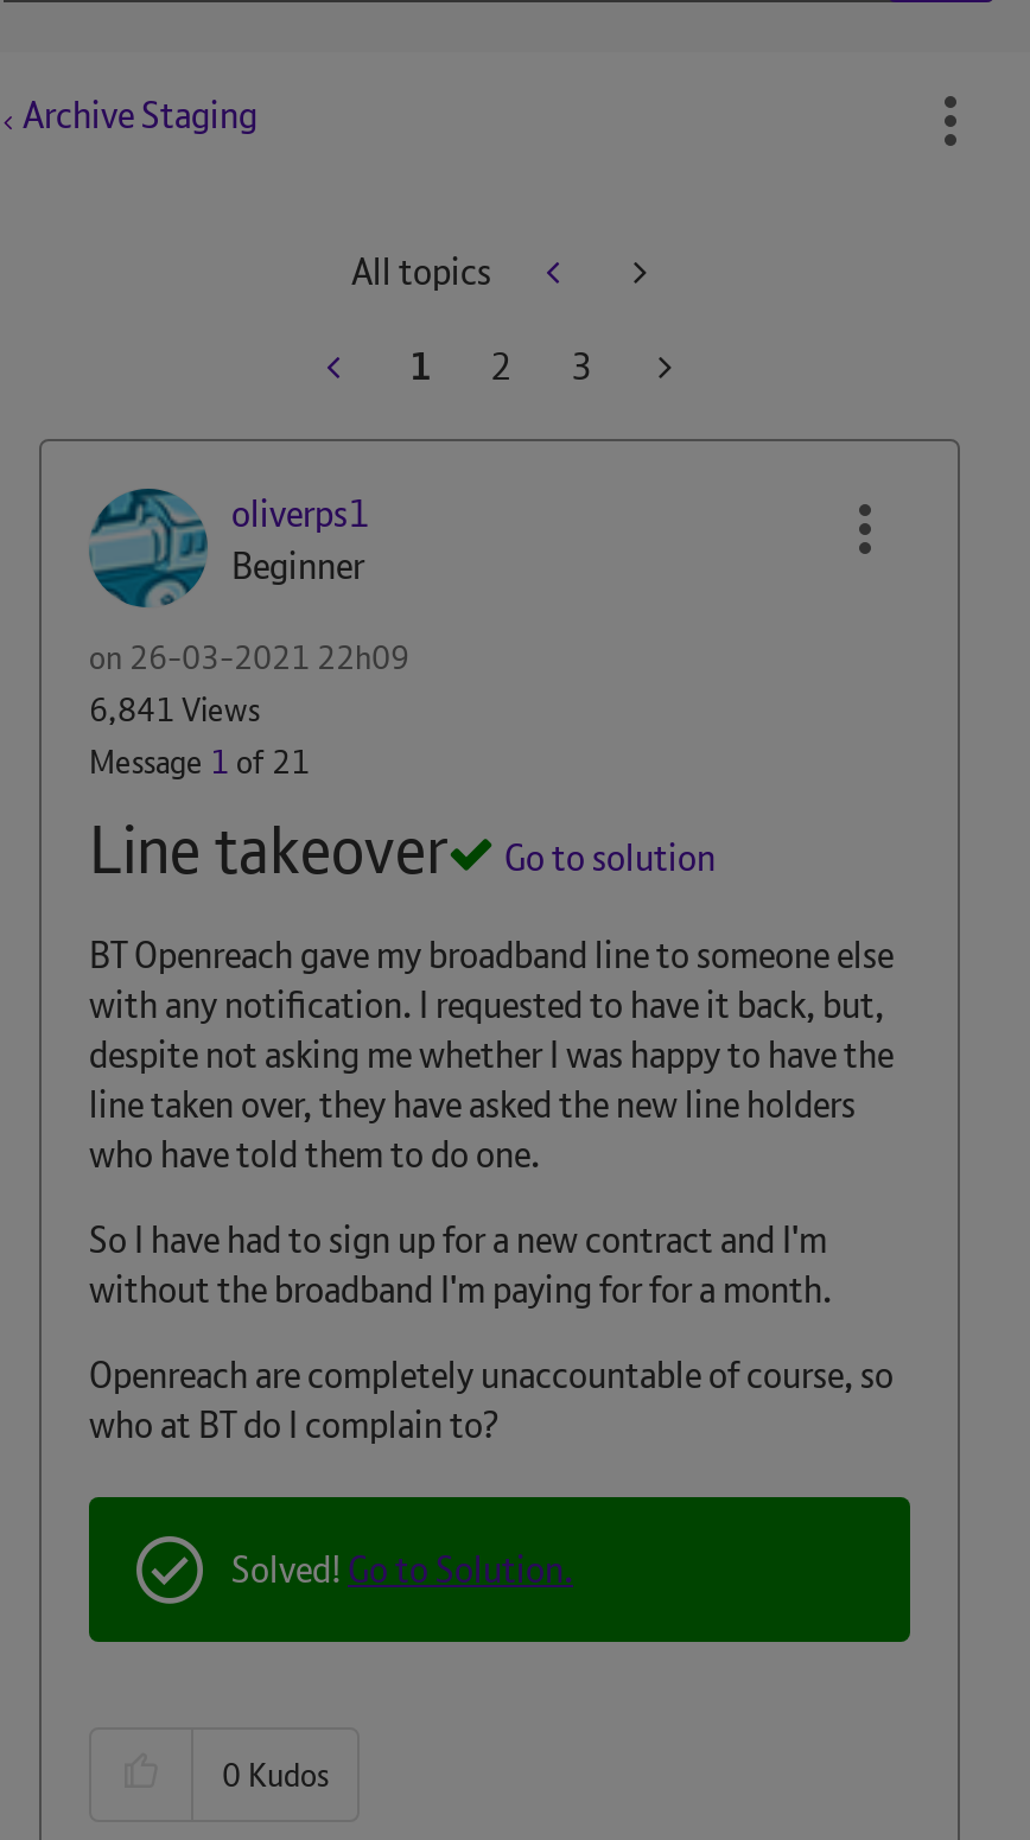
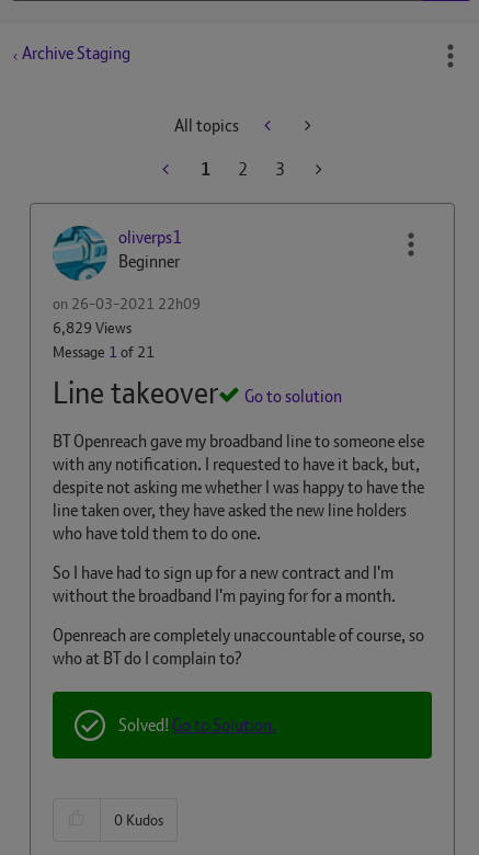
- 6,841 Views
+ 6,829 Views
